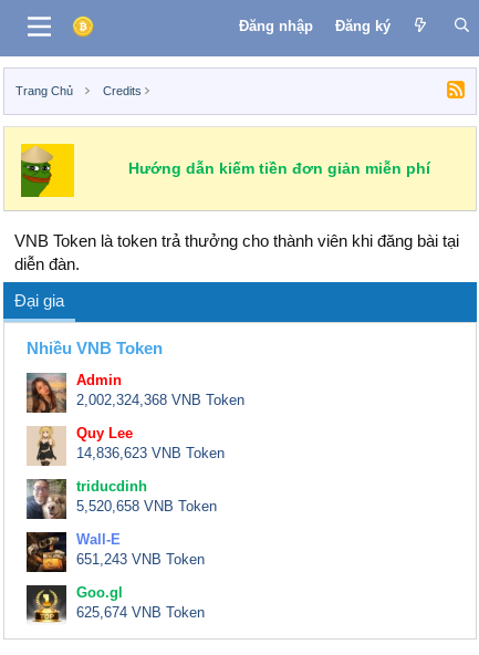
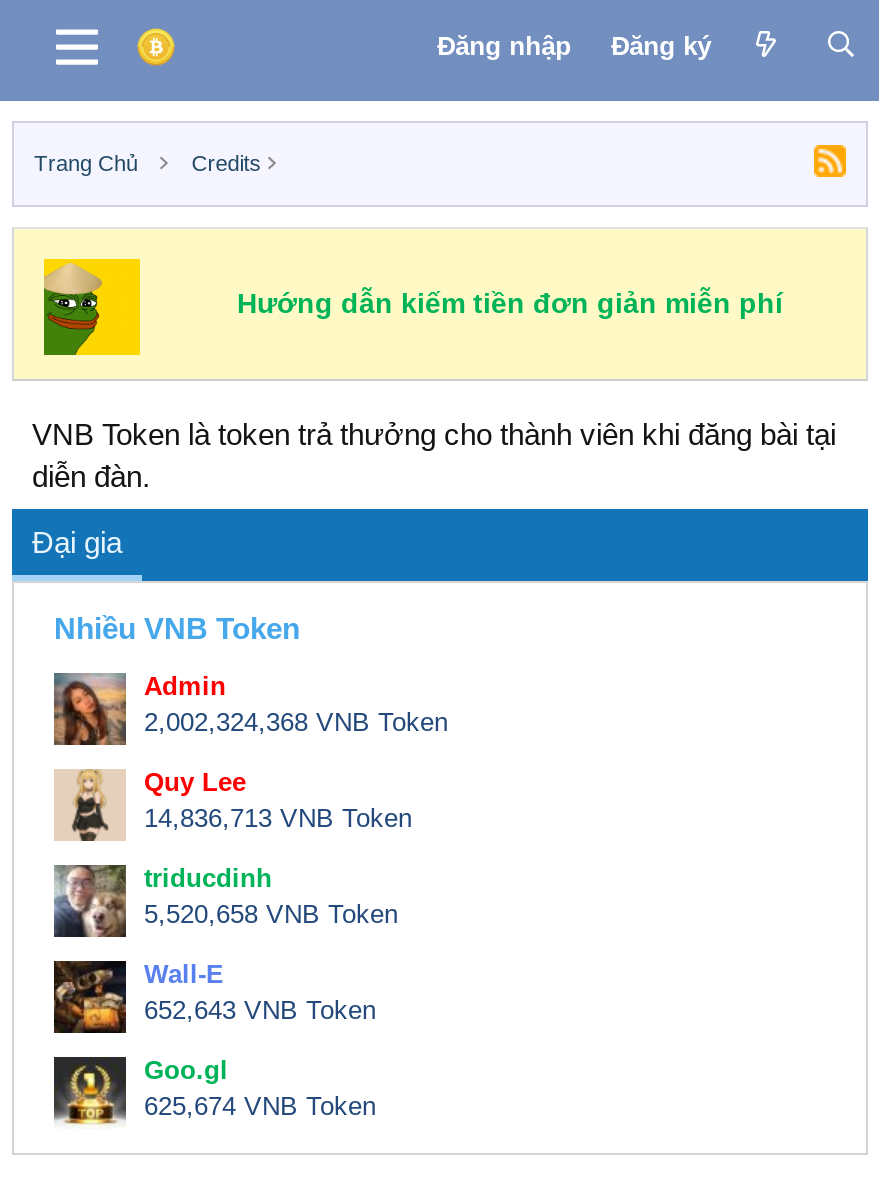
- 14,836,623 VNB Token
+ 14,836,713 VNB Token

- 651,243 VNB Token
+ 652,643 VNB Token
